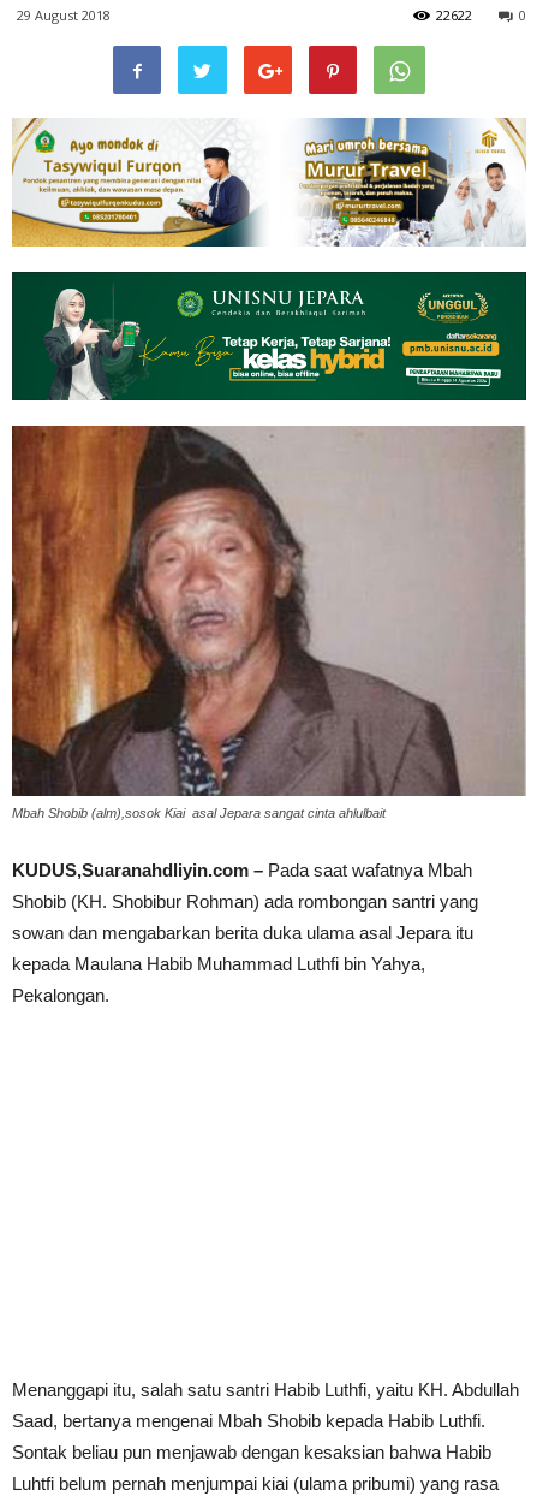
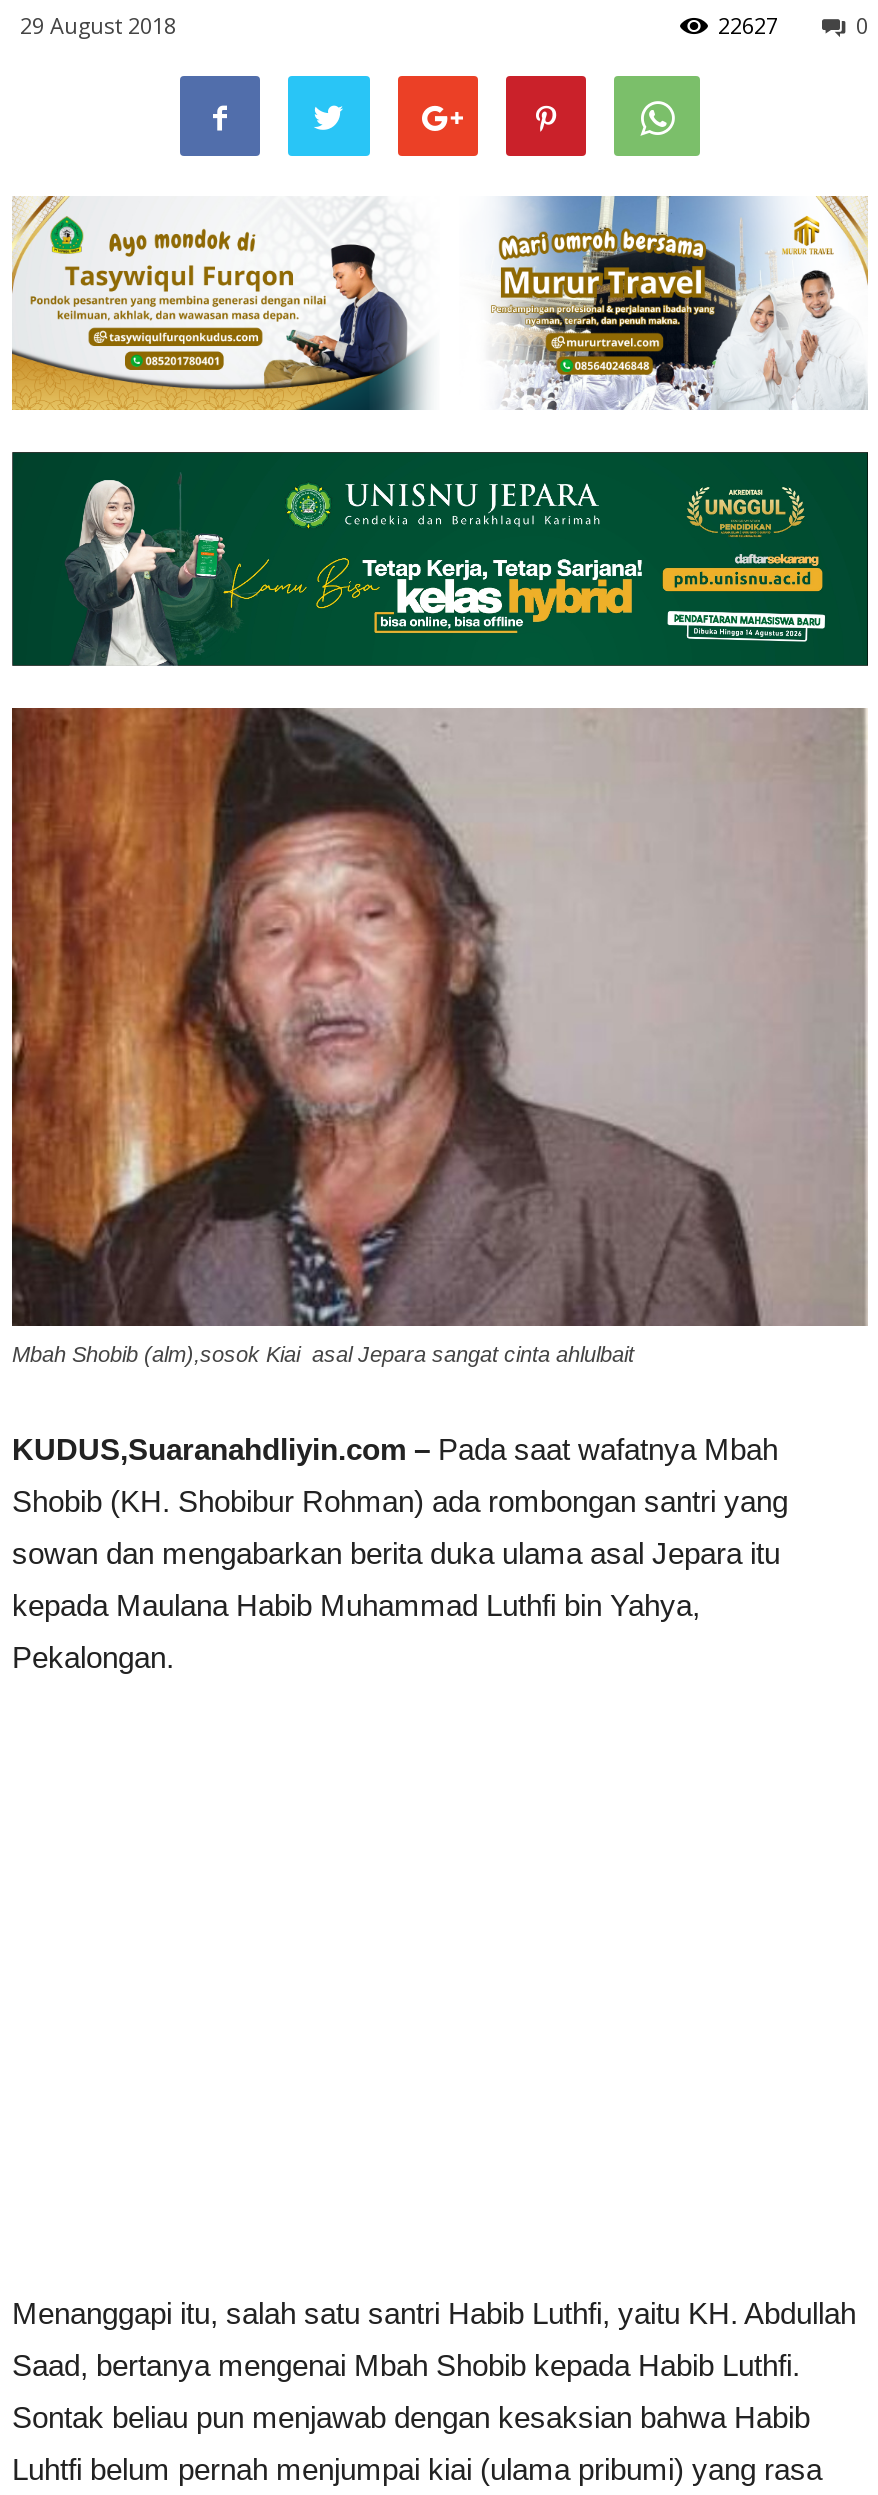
- 22622
+ 22627
